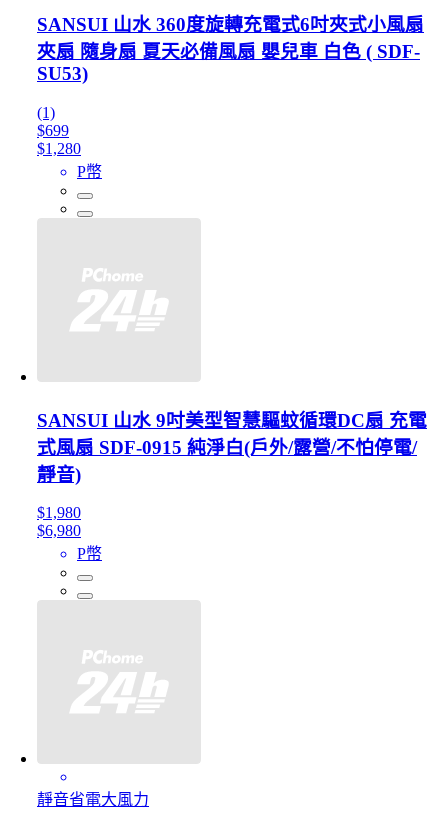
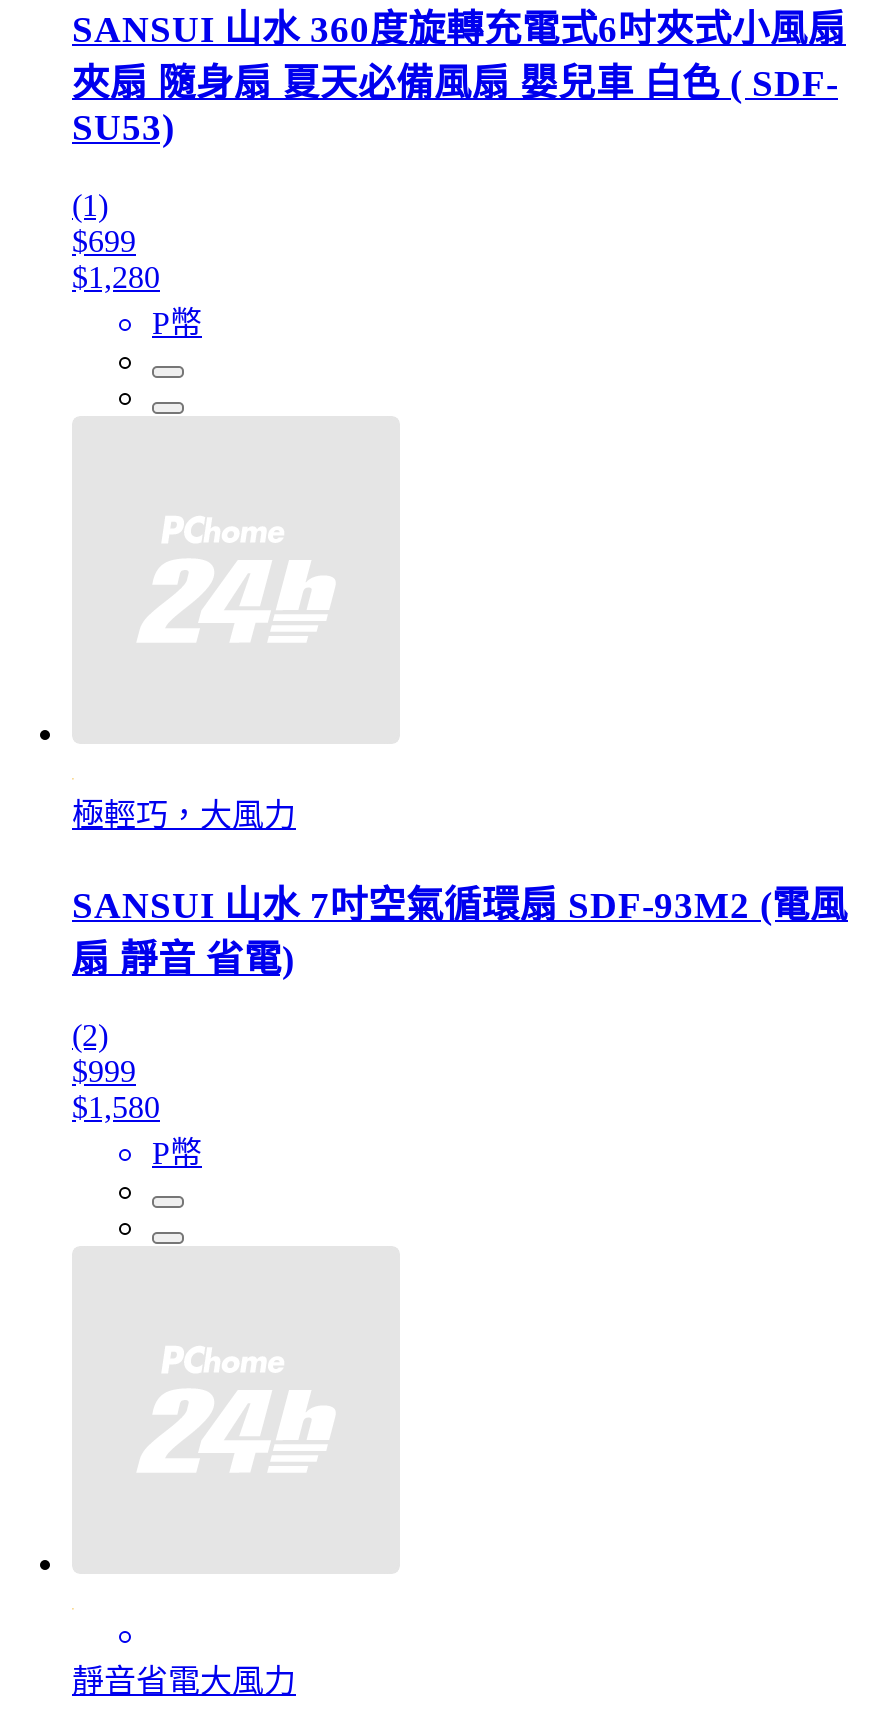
- SANSUI 山水 9吋美型智慧驅蚊循環DC扇 充電
- 式風扇 SDF-0915 純淨白(戶外/露營/不怕停電/
- 靜音)
- $1,980
- $6,980
+ 極輕巧，大風力
+ SANSUI 山水 7吋空氣循環扇 SDF-93M2 (電風
+ 扇 靜音 省電)
+ (2)
+ $999
+ $1,580
